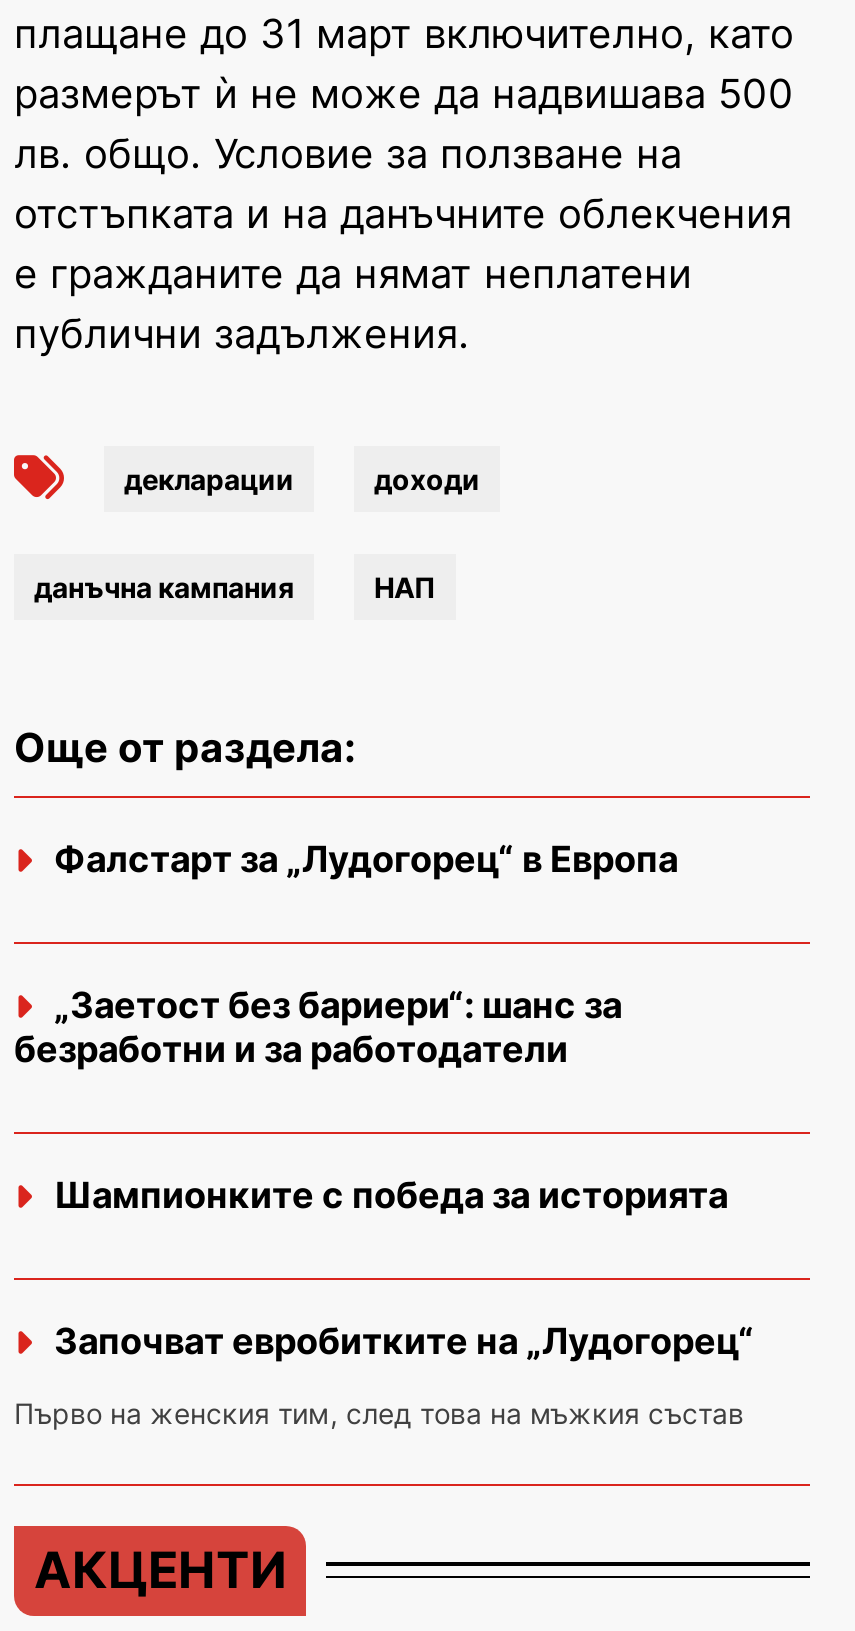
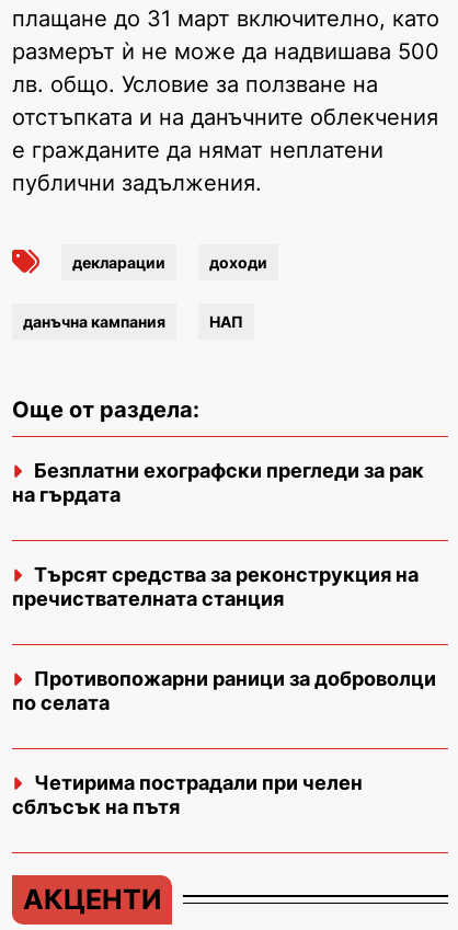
- Фалстарт за „Лудогорец“ в Европа
- „Заетост без бариери“: шанс за
- безработни и за работодатели
- Шампионките с победа за историята
- Започват евробитките на „Лудогорец“
- Първо на женския тим, след това на мъжкия състав
+ Безплатни ехографски прегледи за рак
+ на гърдата
+ Търсят средства за реконструкция на
+ пречиствателната станция
+ Противопожарни раници за доброволци
+ по селата
+ Четирима пострадали при челен
+ сблъсък на пътя
